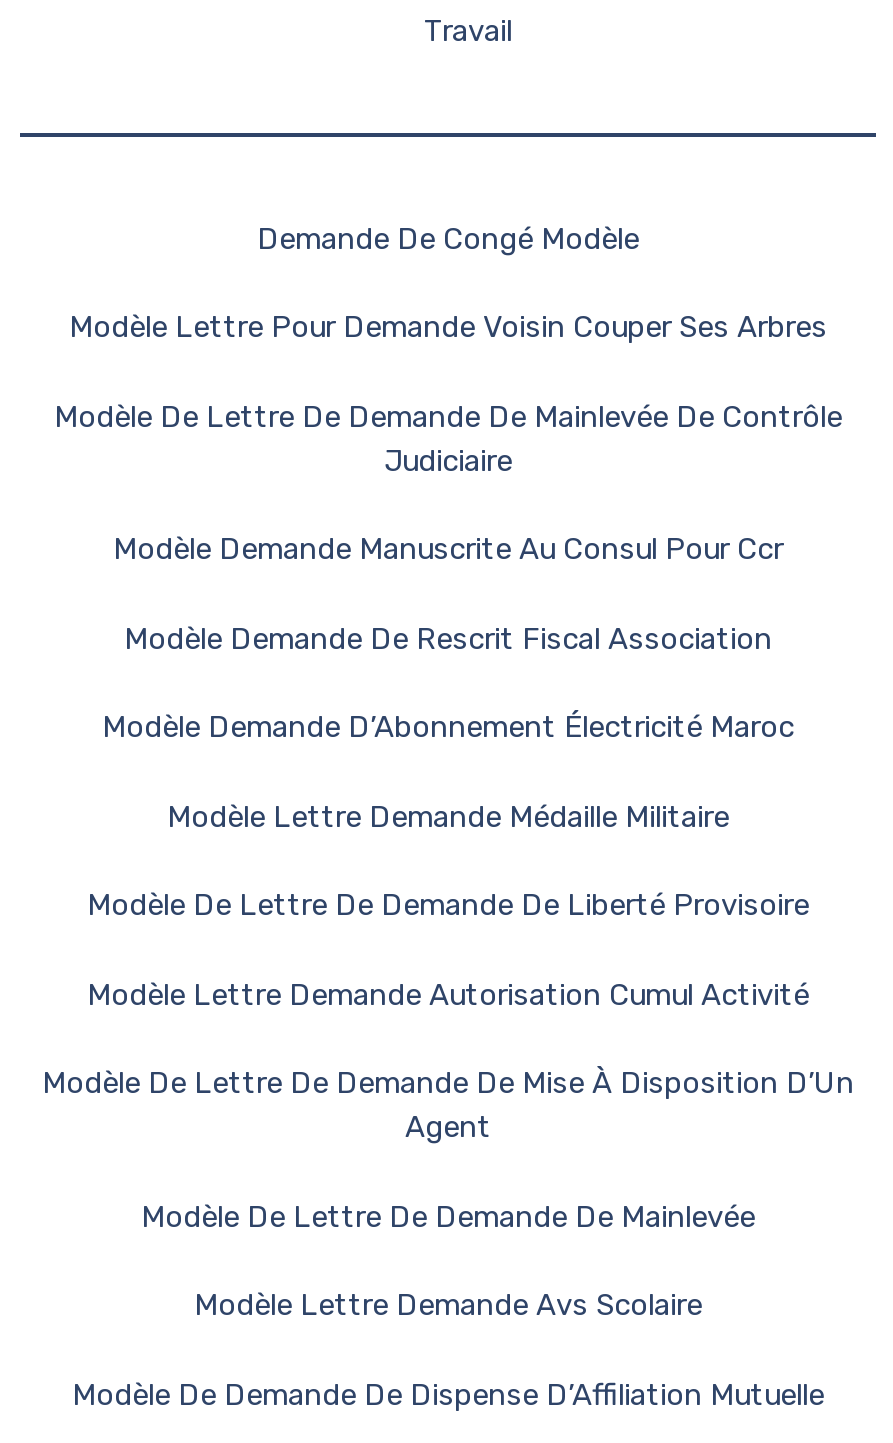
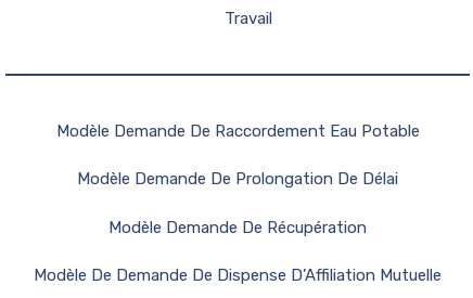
- Demande De Congé Modèle
- Modèle Lettre Pour Demande Voisin Couper Ses Arbres
- Modèle De Lettre De Demande De Mainlevée De Contrôle
- Judiciaire
- Modèle Demande Manuscrite Au Consul Pour Ccr
- Modèle Demande De Rescrit Fiscal Association
- Modèle Demande D’Abonnement Électricité Maroc
- Modèle Lettre Demande Médaille Militaire
- Modèle De Lettre De Demande De Liberté Provisoire
- Modèle Lettre Demande Autorisation Cumul Activité
- Modèle De Lettre De Demande De Mise À Disposition D’Un
- Agent
- Modèle De Lettre De Demande De Mainlevée
- Modèle Lettre Demande Avs Scolaire
+ Modèle Demande De Raccordement Eau Potable
+ Modèle Demande De Prolongation De Délai
+ Modèle Demande De Récupération
